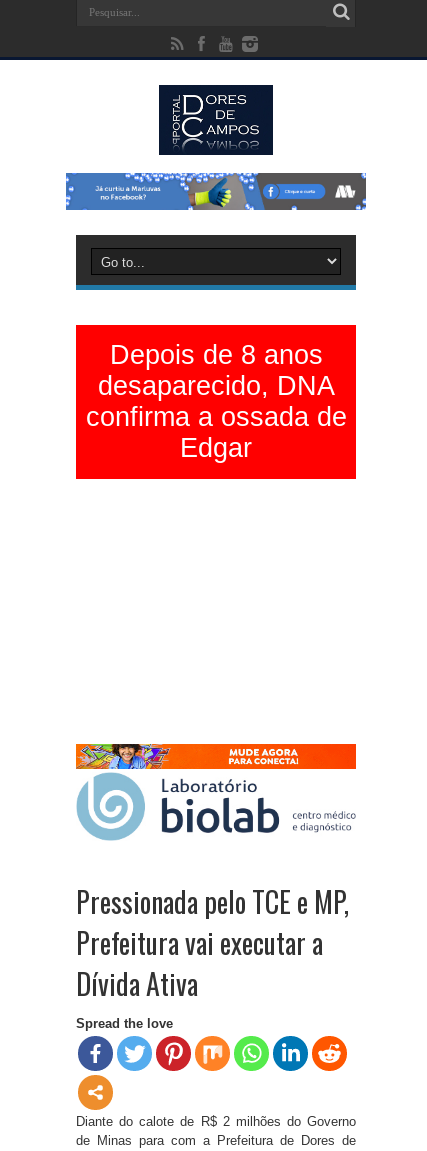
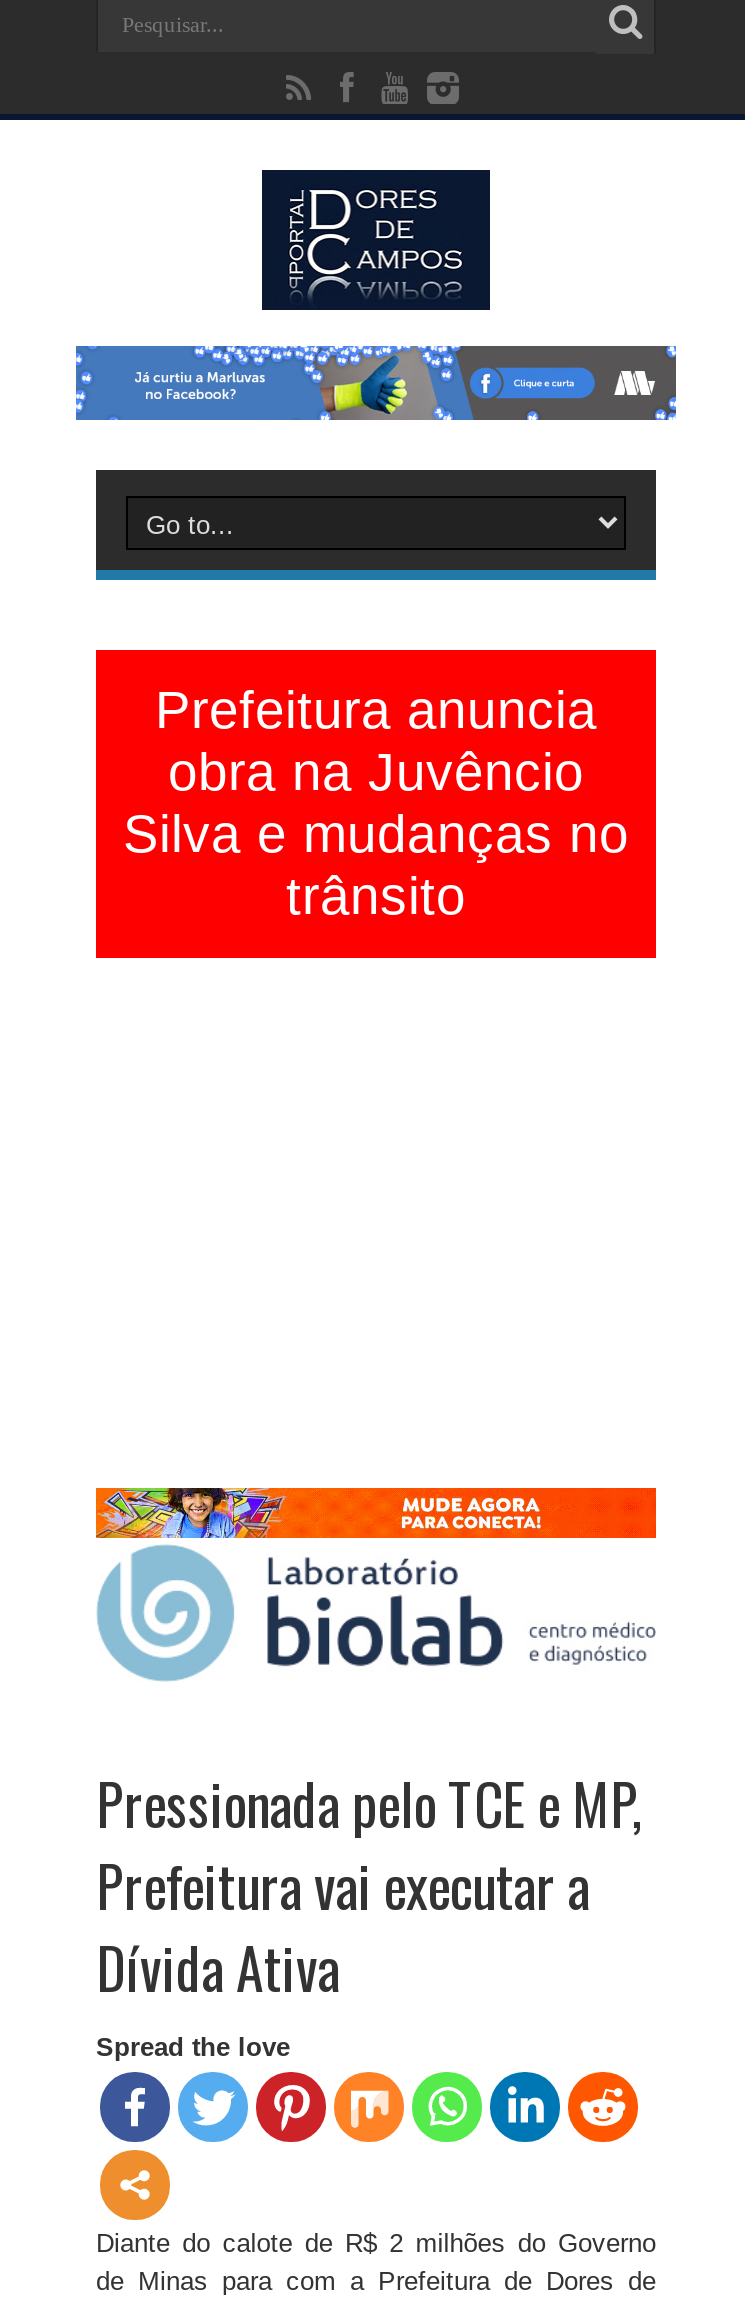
- Depois de 8 anos
- desaparecido, DNA
- confirma a ossada de
- Edgar
+ Prefeitura anuncia
+ obra na Juvêncio
+ Silva e mudanças no
+ trânsito
